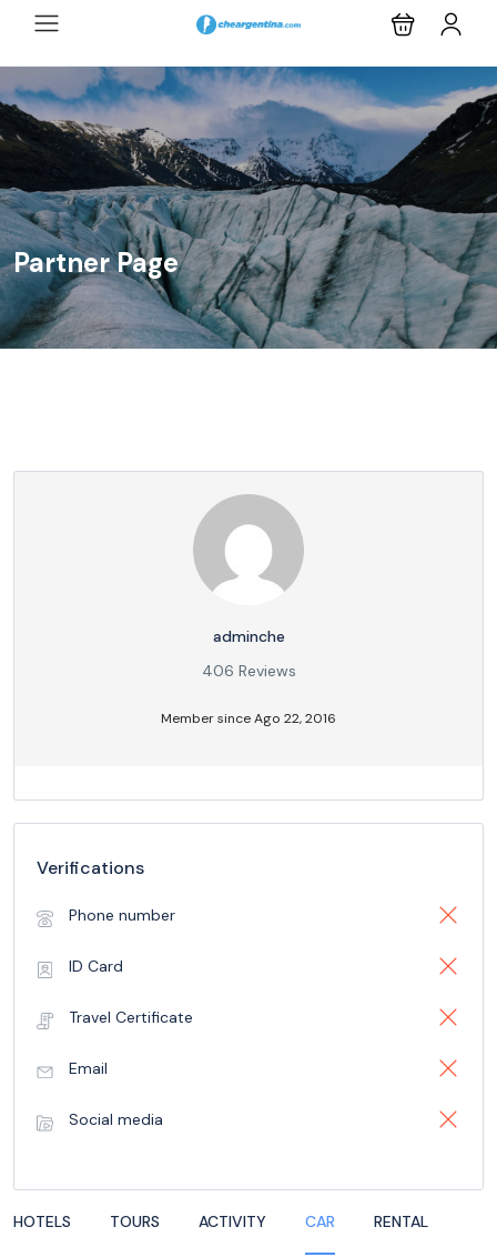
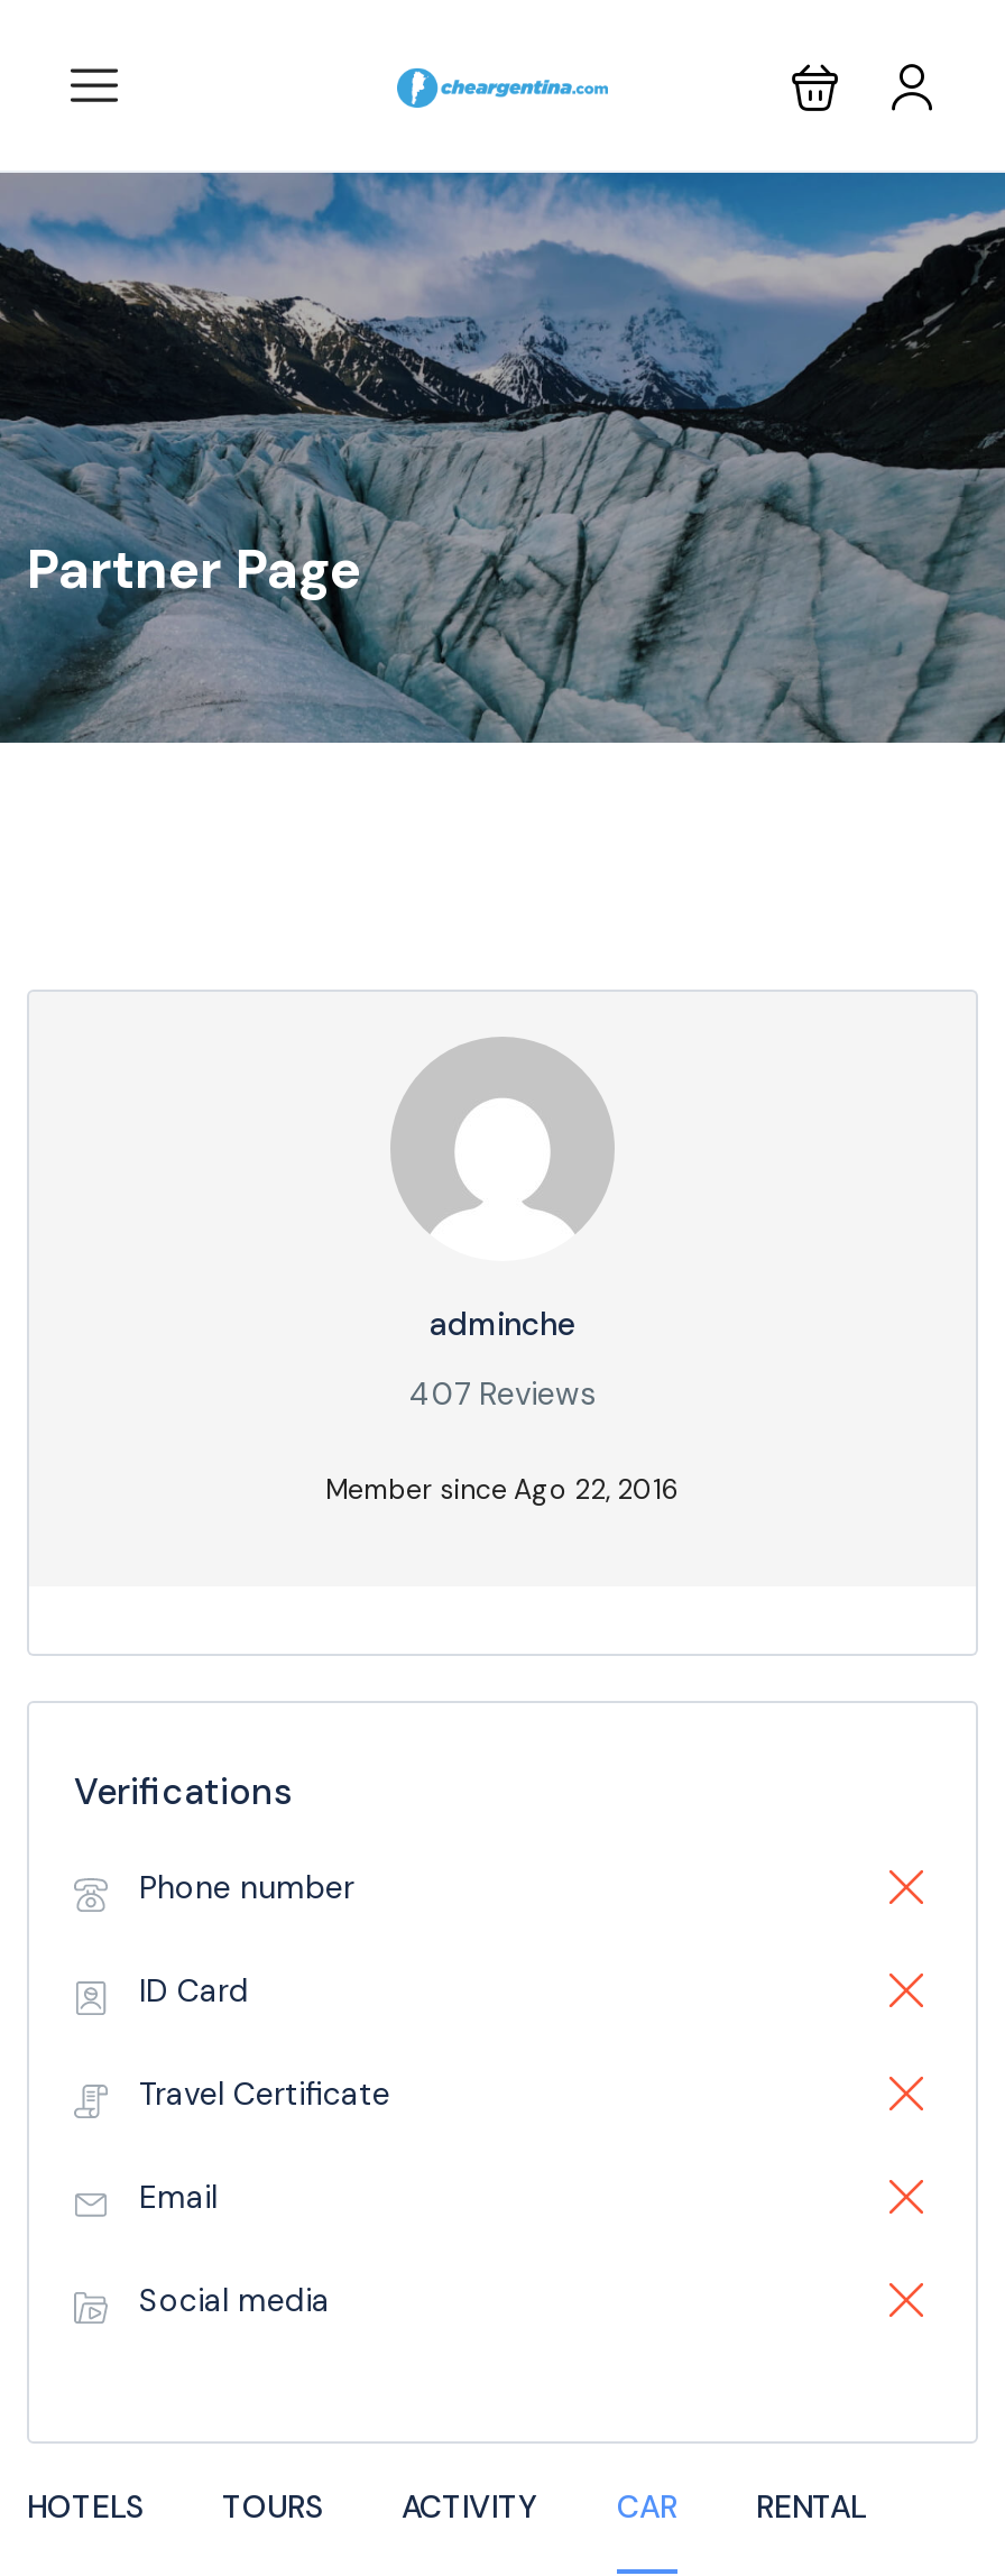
- 406 Reviews
+ 407 Reviews
